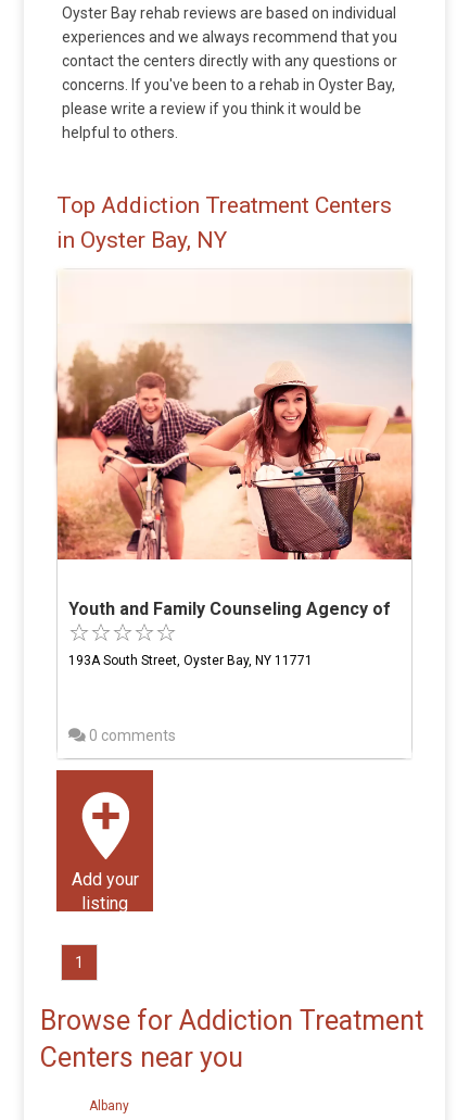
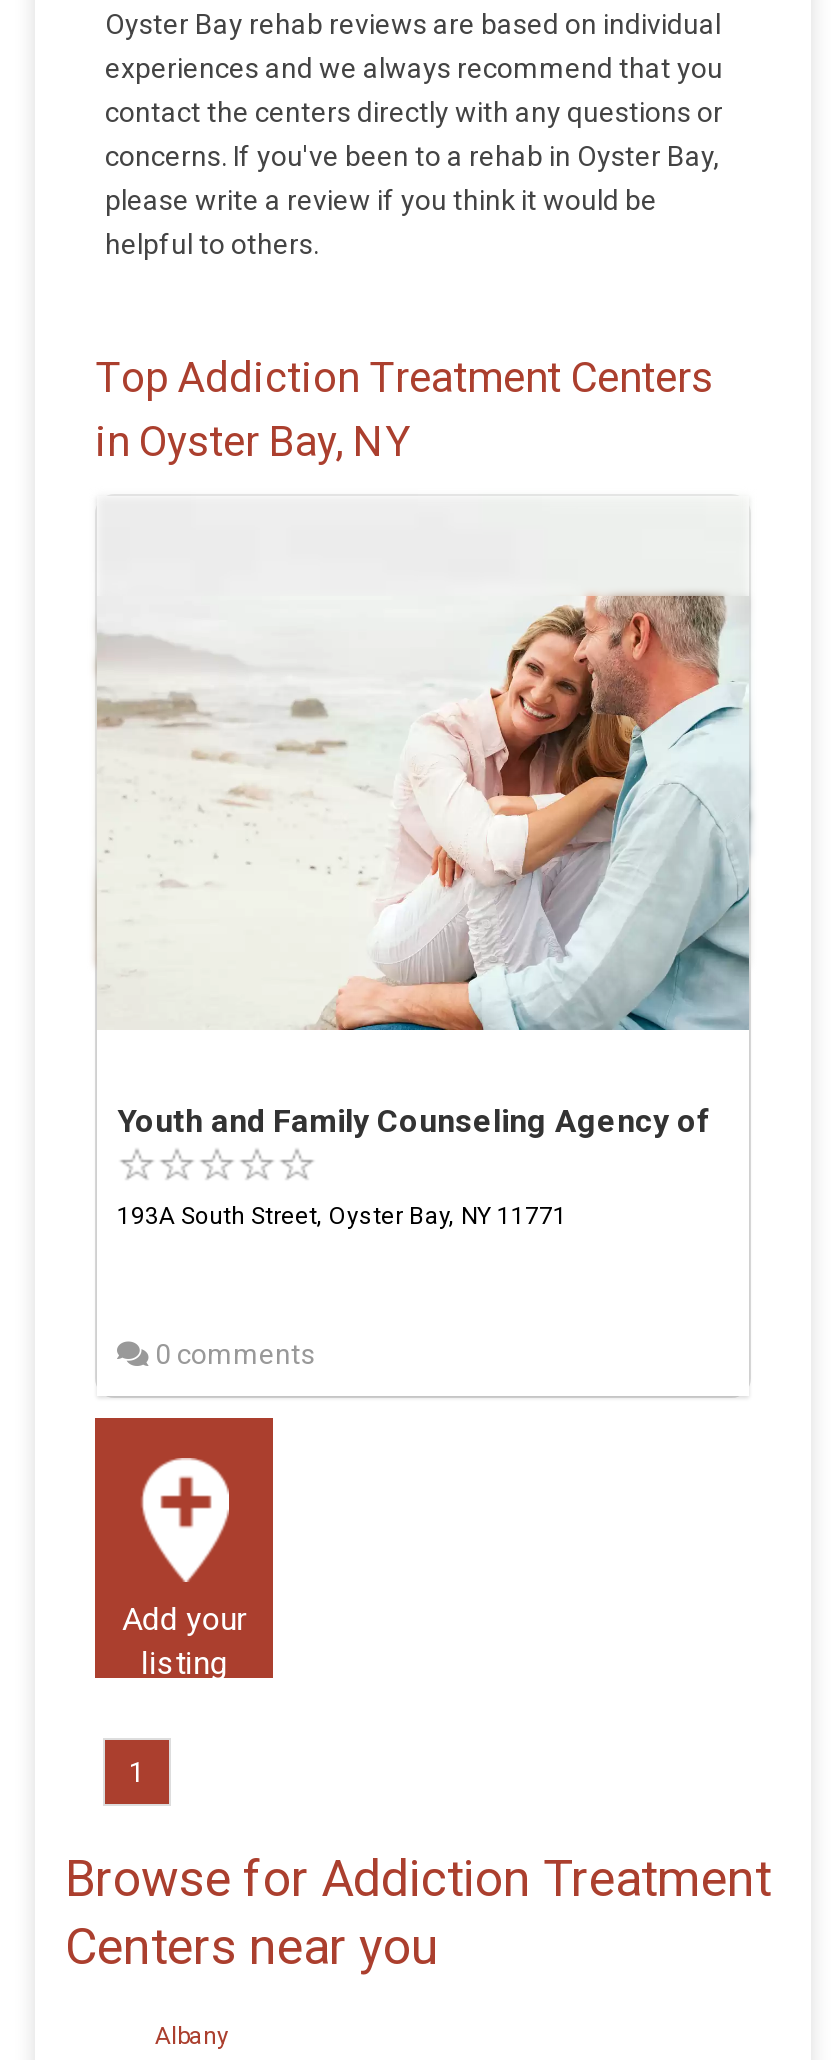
- [image]
+ [image]
